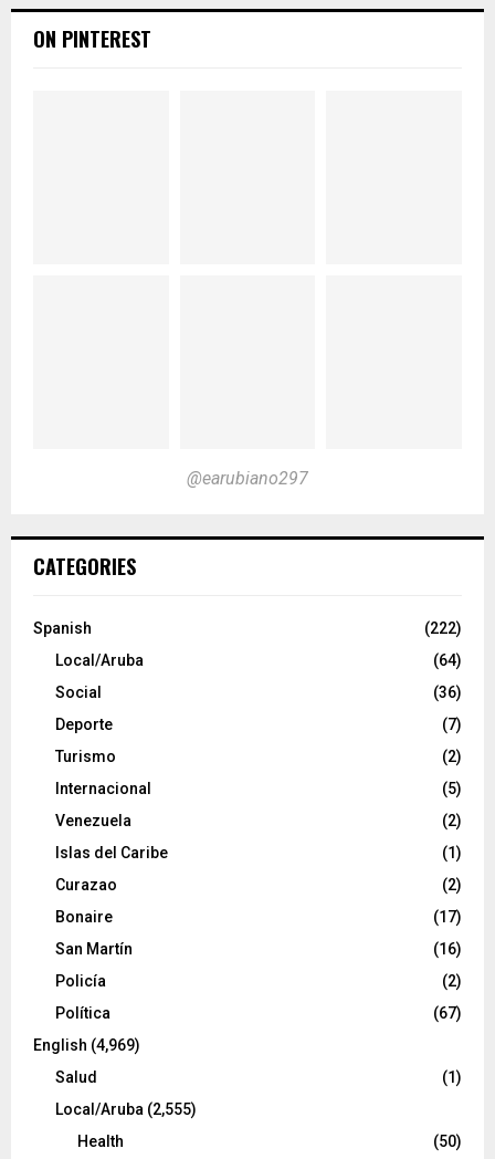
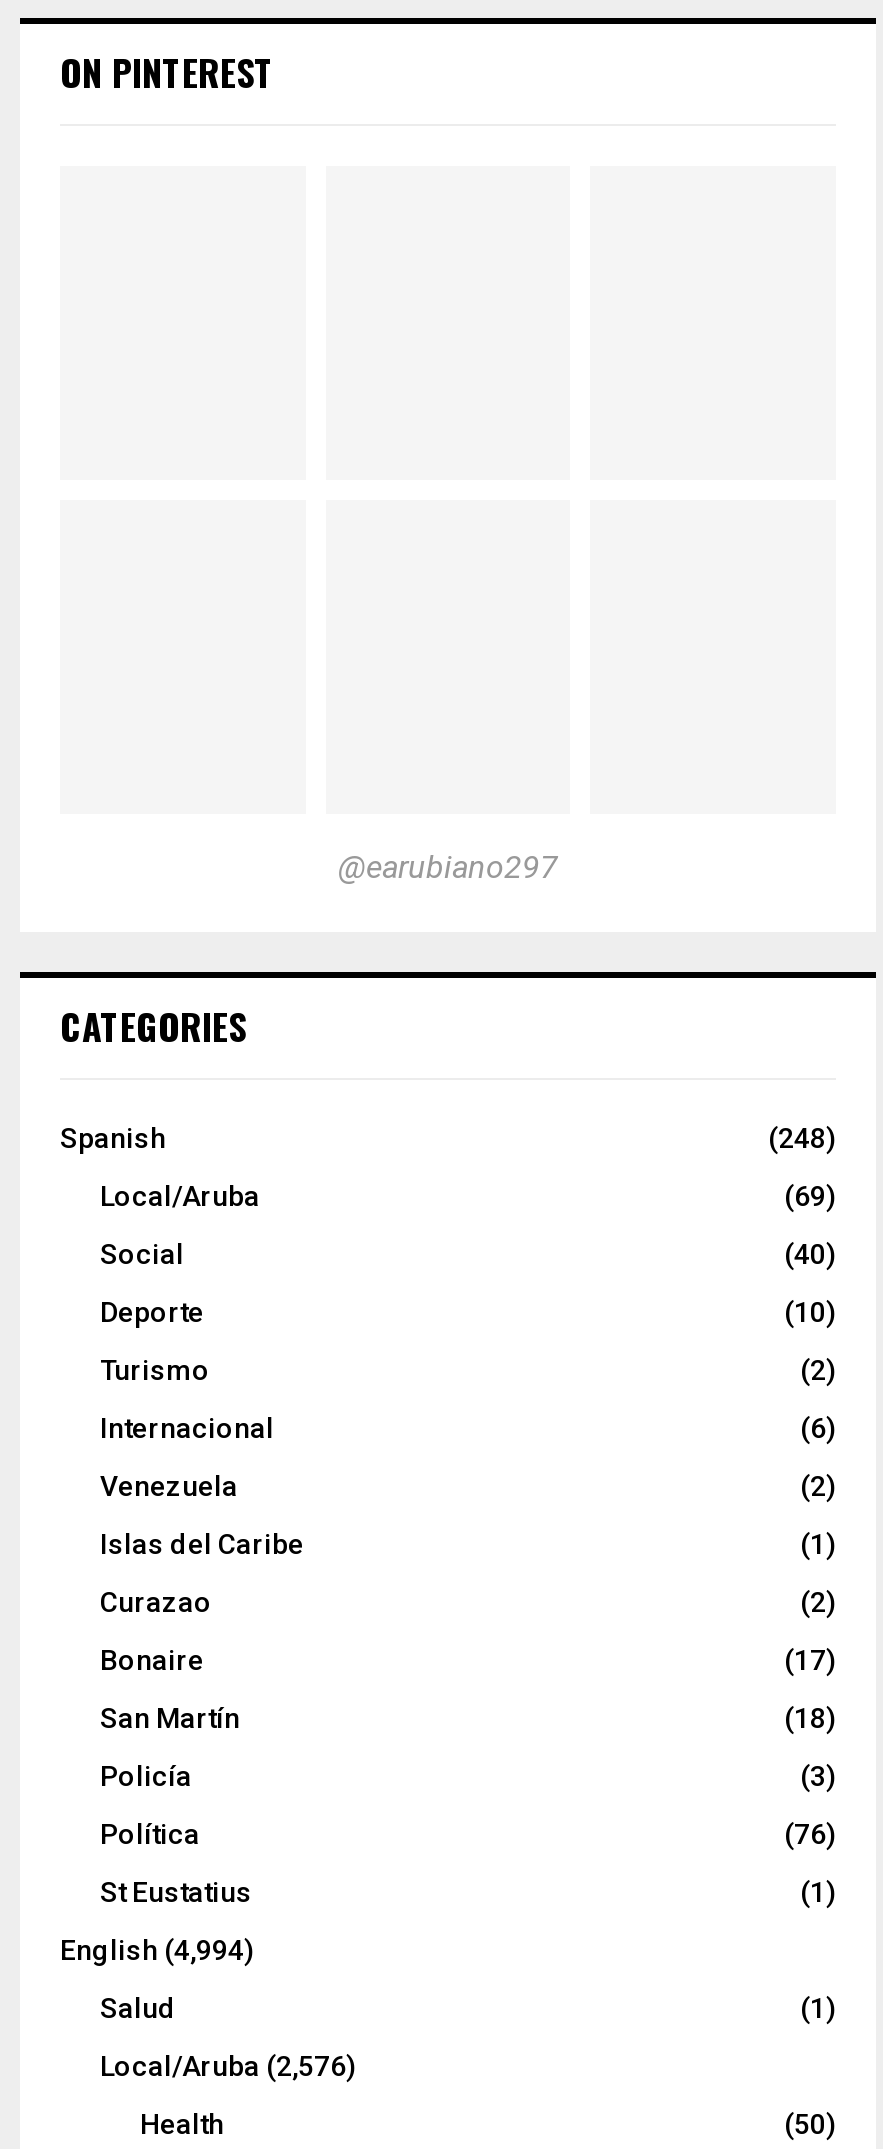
- (222)
+ (248)

- (64)
+ (69)

- (36)
+ (40)

- (7)
+ (10)

- (5)
+ (6)

- (16)
+ (18)

- (2)
+ (3)

- (67)
- English (4,969)
+ (76)
+ St Eustatius
+ (1)
+ English (4,994)

- Local/Aruba (2,555)
+ Local/Aruba (2,576)
